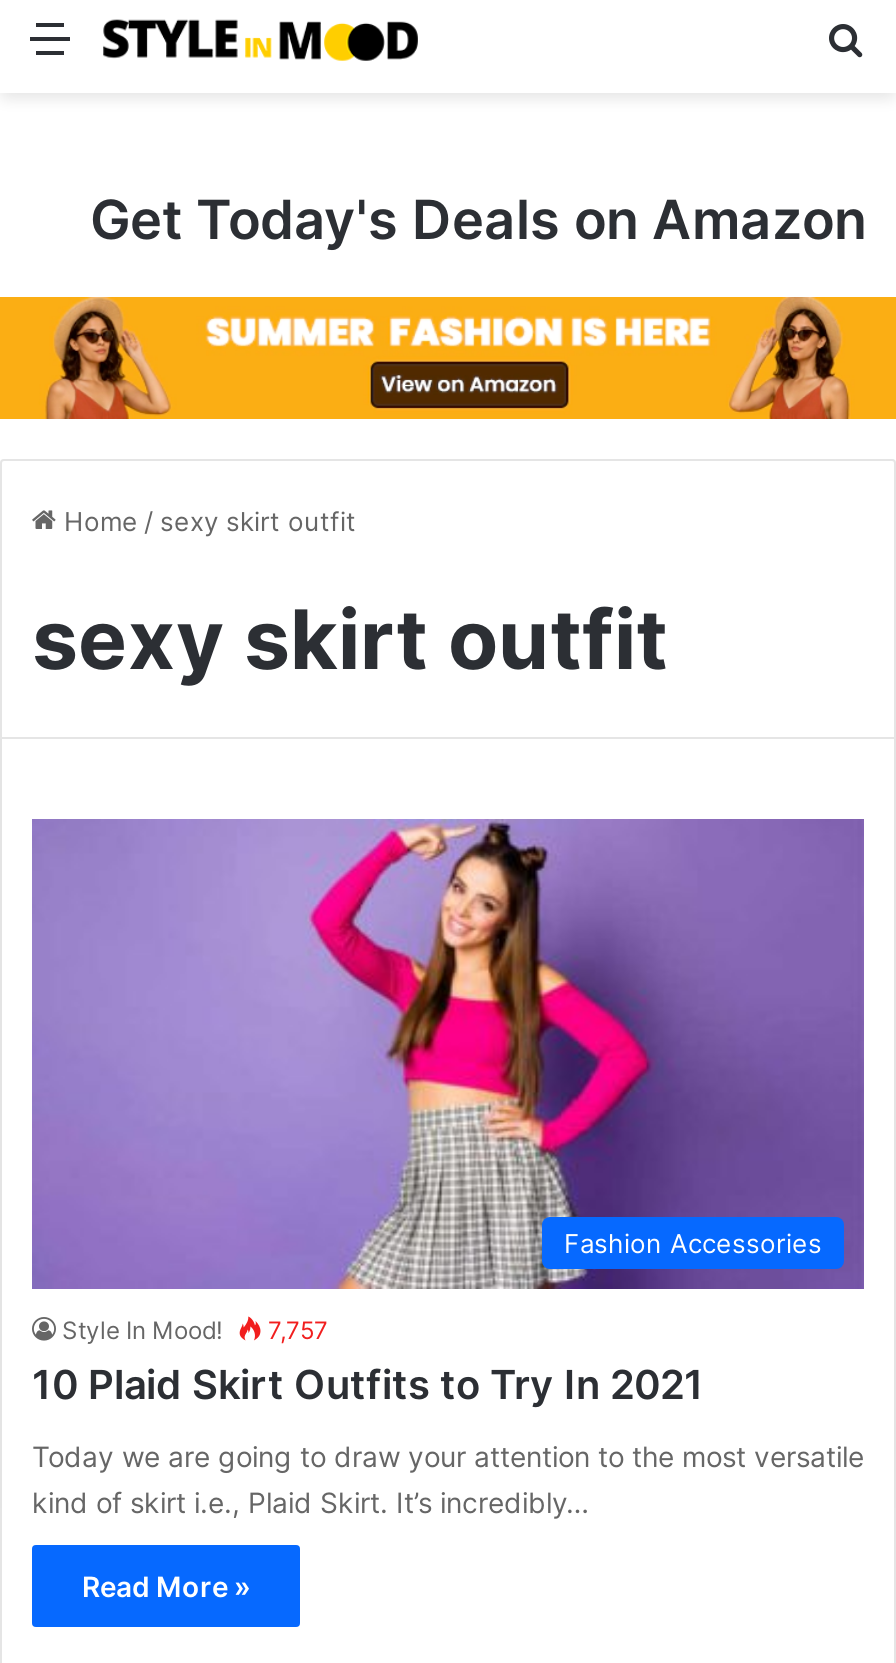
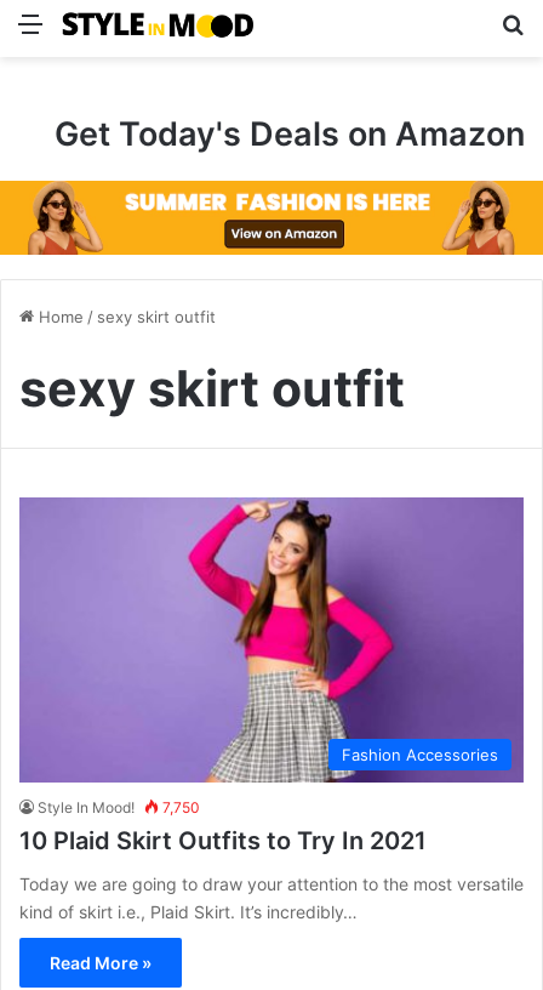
- Style In Mood! 7,757
+ Style In Mood! 7,750
